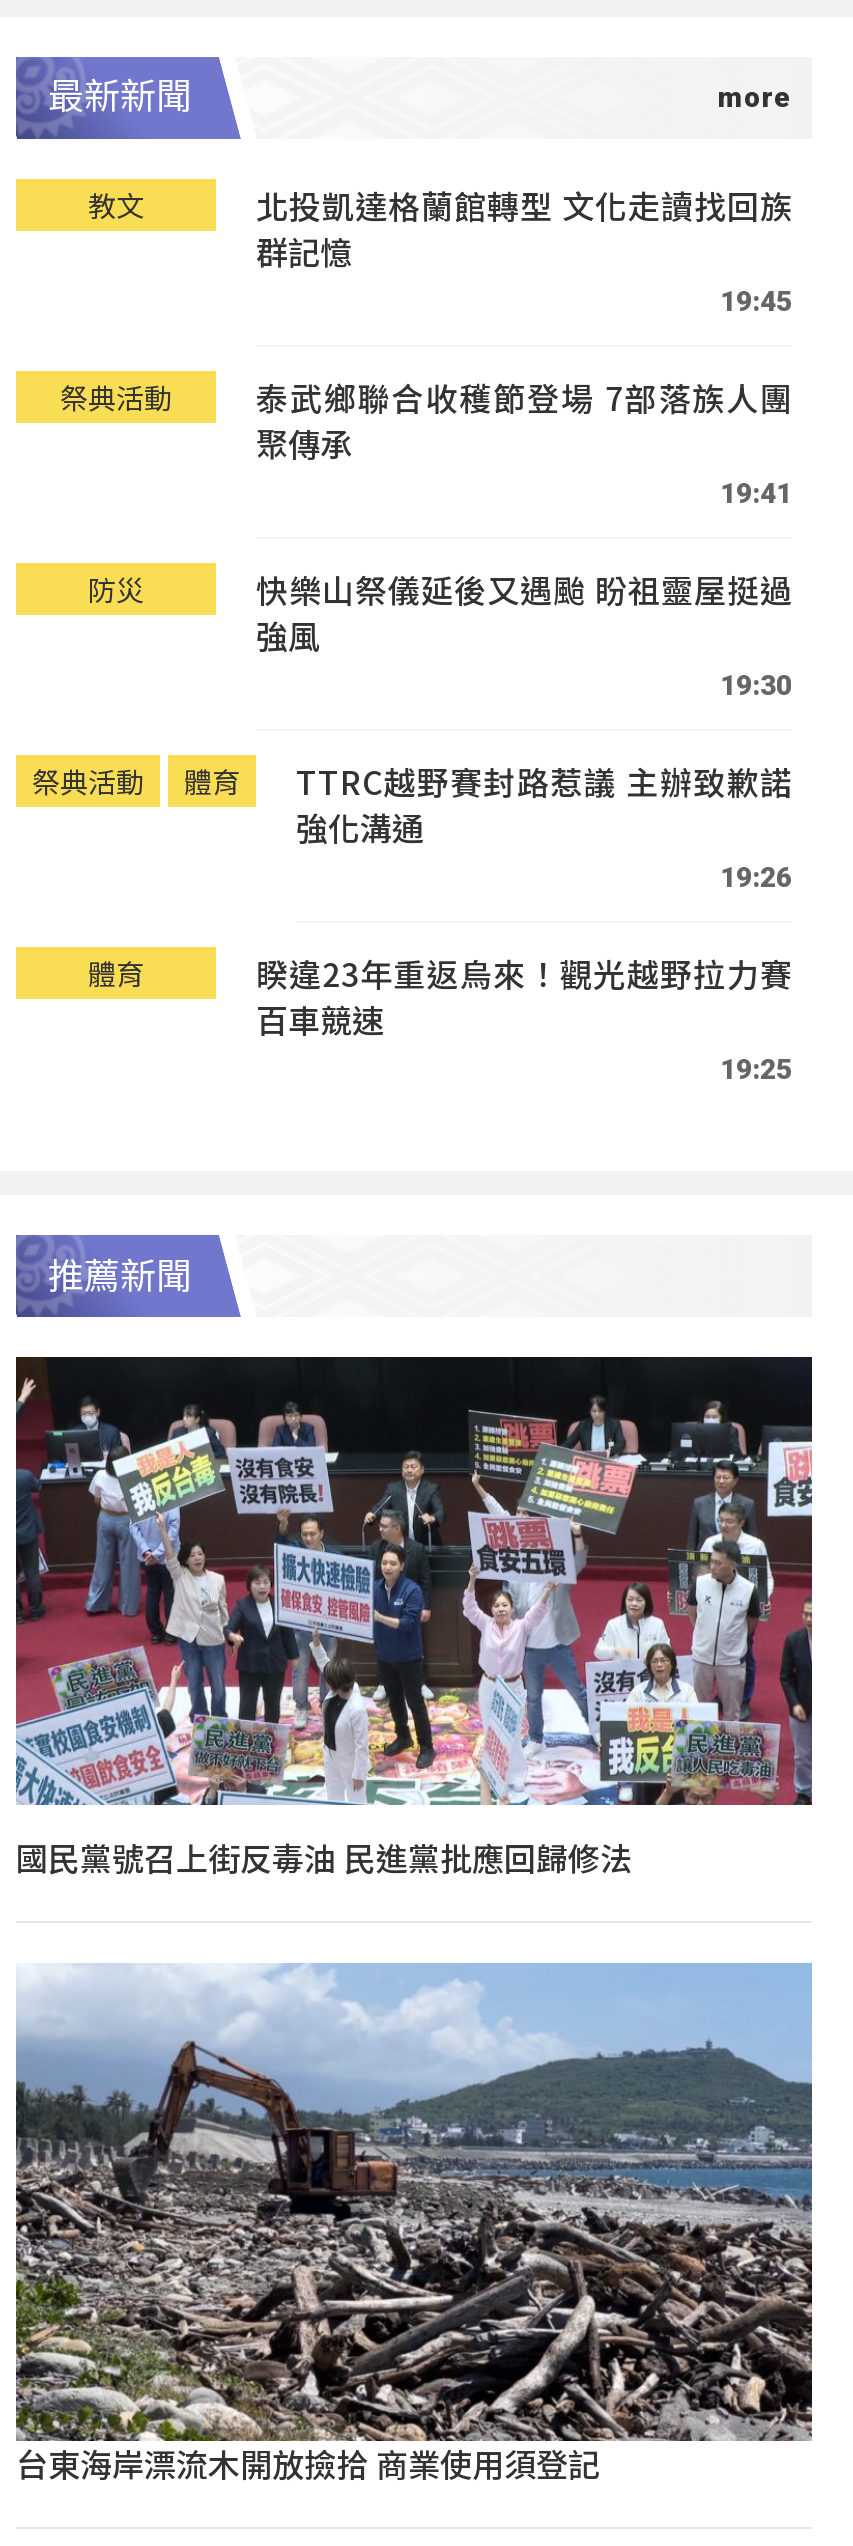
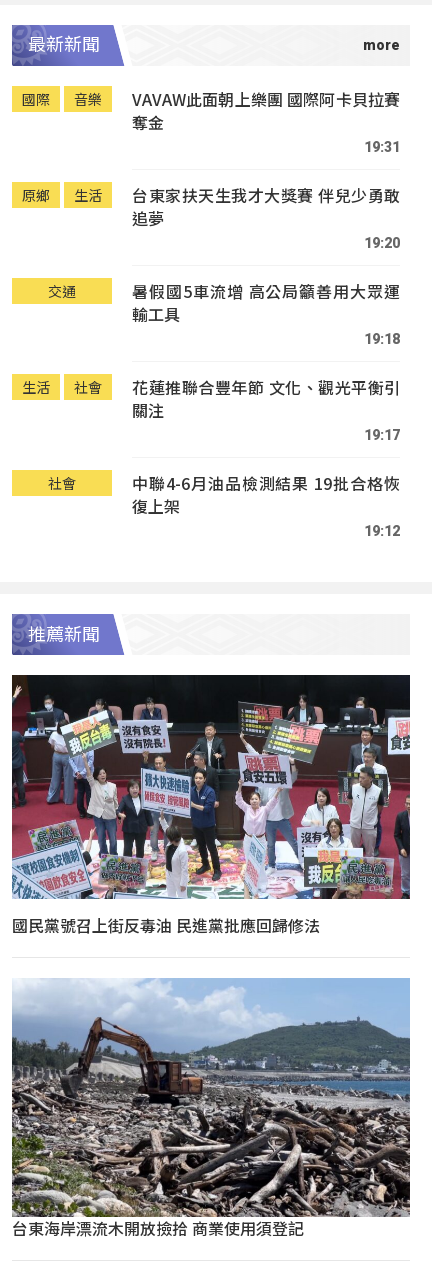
- 教文
- 北投凱達格蘭館轉型 文化走讀找回族
- 群記憶
- 19:45
+ 國際
+ 音樂
+ VAVAW此面朝上樂團 國際阿卡貝拉賽
+ 奪金
+ 19:31

- 祭典活動
- 泰武鄉聯合收穫節登場 7部落族人團
- 聚傳承
- 19:41
+ 原鄉
+ 生活
+ 台東家扶天生我才大獎賽 伴兒少勇敢
+ 追夢
+ 19:20

- 防災
- 快樂山祭儀延後又遇颱 盼祖靈屋挺過
- 強風
- 19:30
+ 交通
+ 暑假國5車流增 高公局籲善用大眾運
+ 輸工具
+ 19:18

- 祭典活動
- 體育
- TTRC越野賽封路惹議 主辦致歉諾
- 強化溝通
- 19:26
+ 生活
+ 社會
+ 花蓮推聯合豐年節 文化、觀光平衡引
+ 關注
+ 19:17

- 體育
- 睽違23年重返烏來！觀光越野拉力賽
- 百車競速
- 19:25
+ 社會
+ 中聯4-6月油品檢測結果 19批合格恢
+ 復上架
+ 19:12
